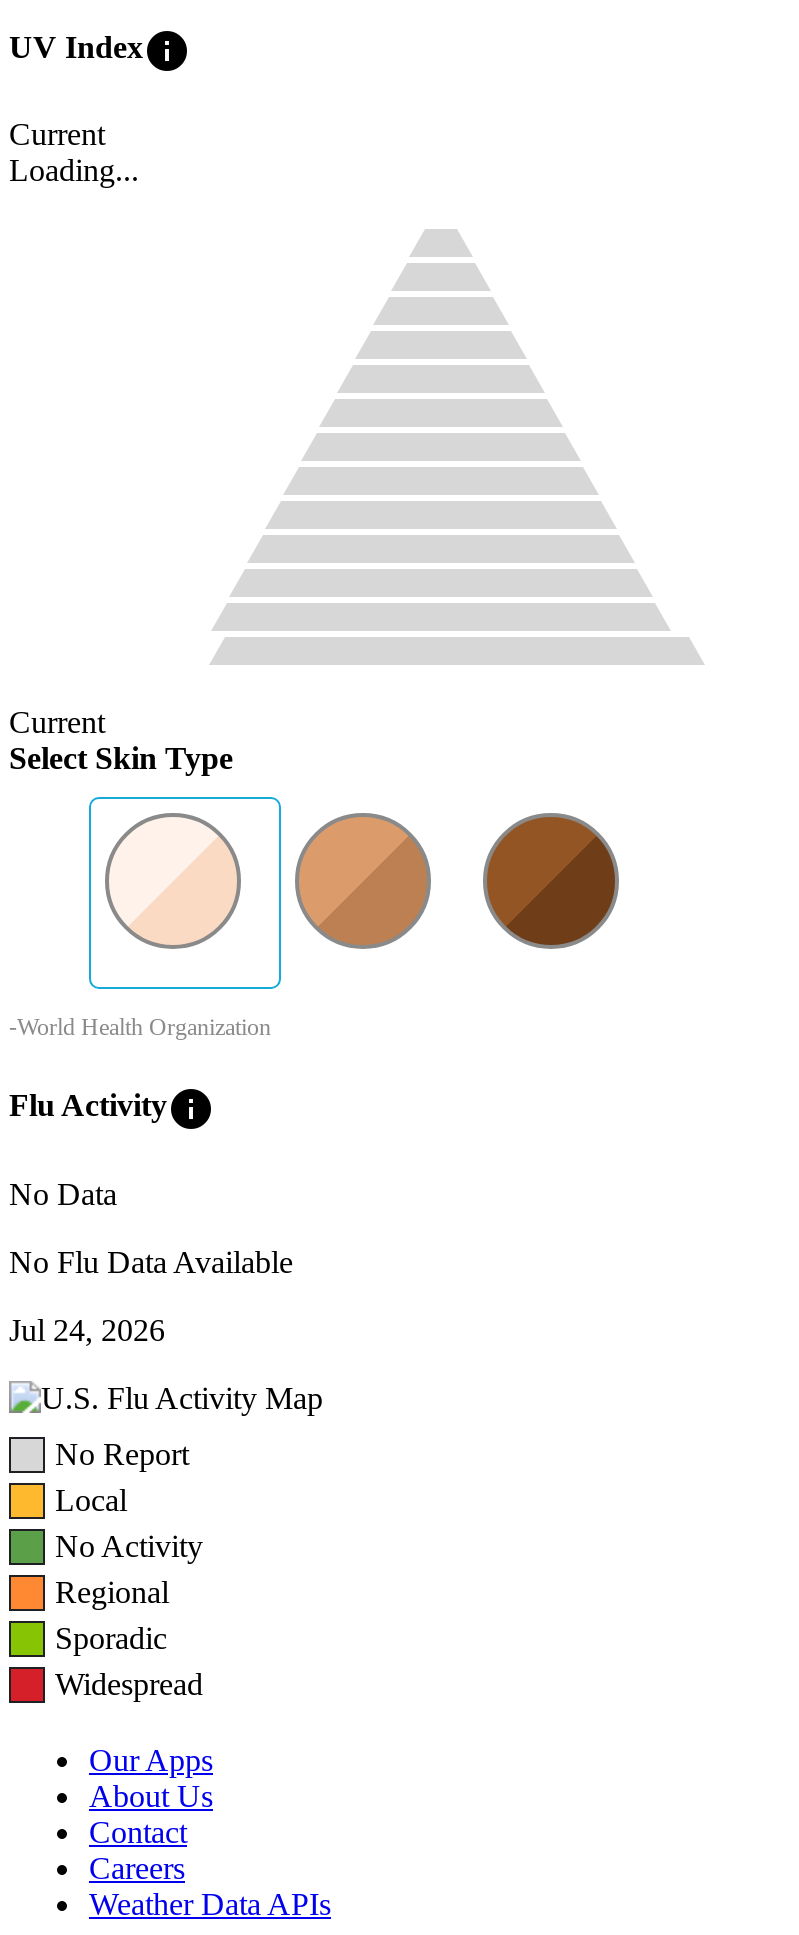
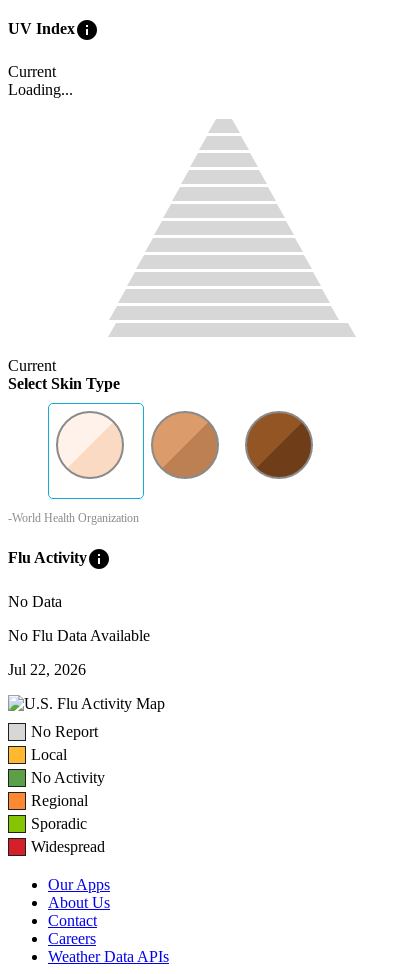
- Jul 24, 2026
+ Jul 22, 2026
